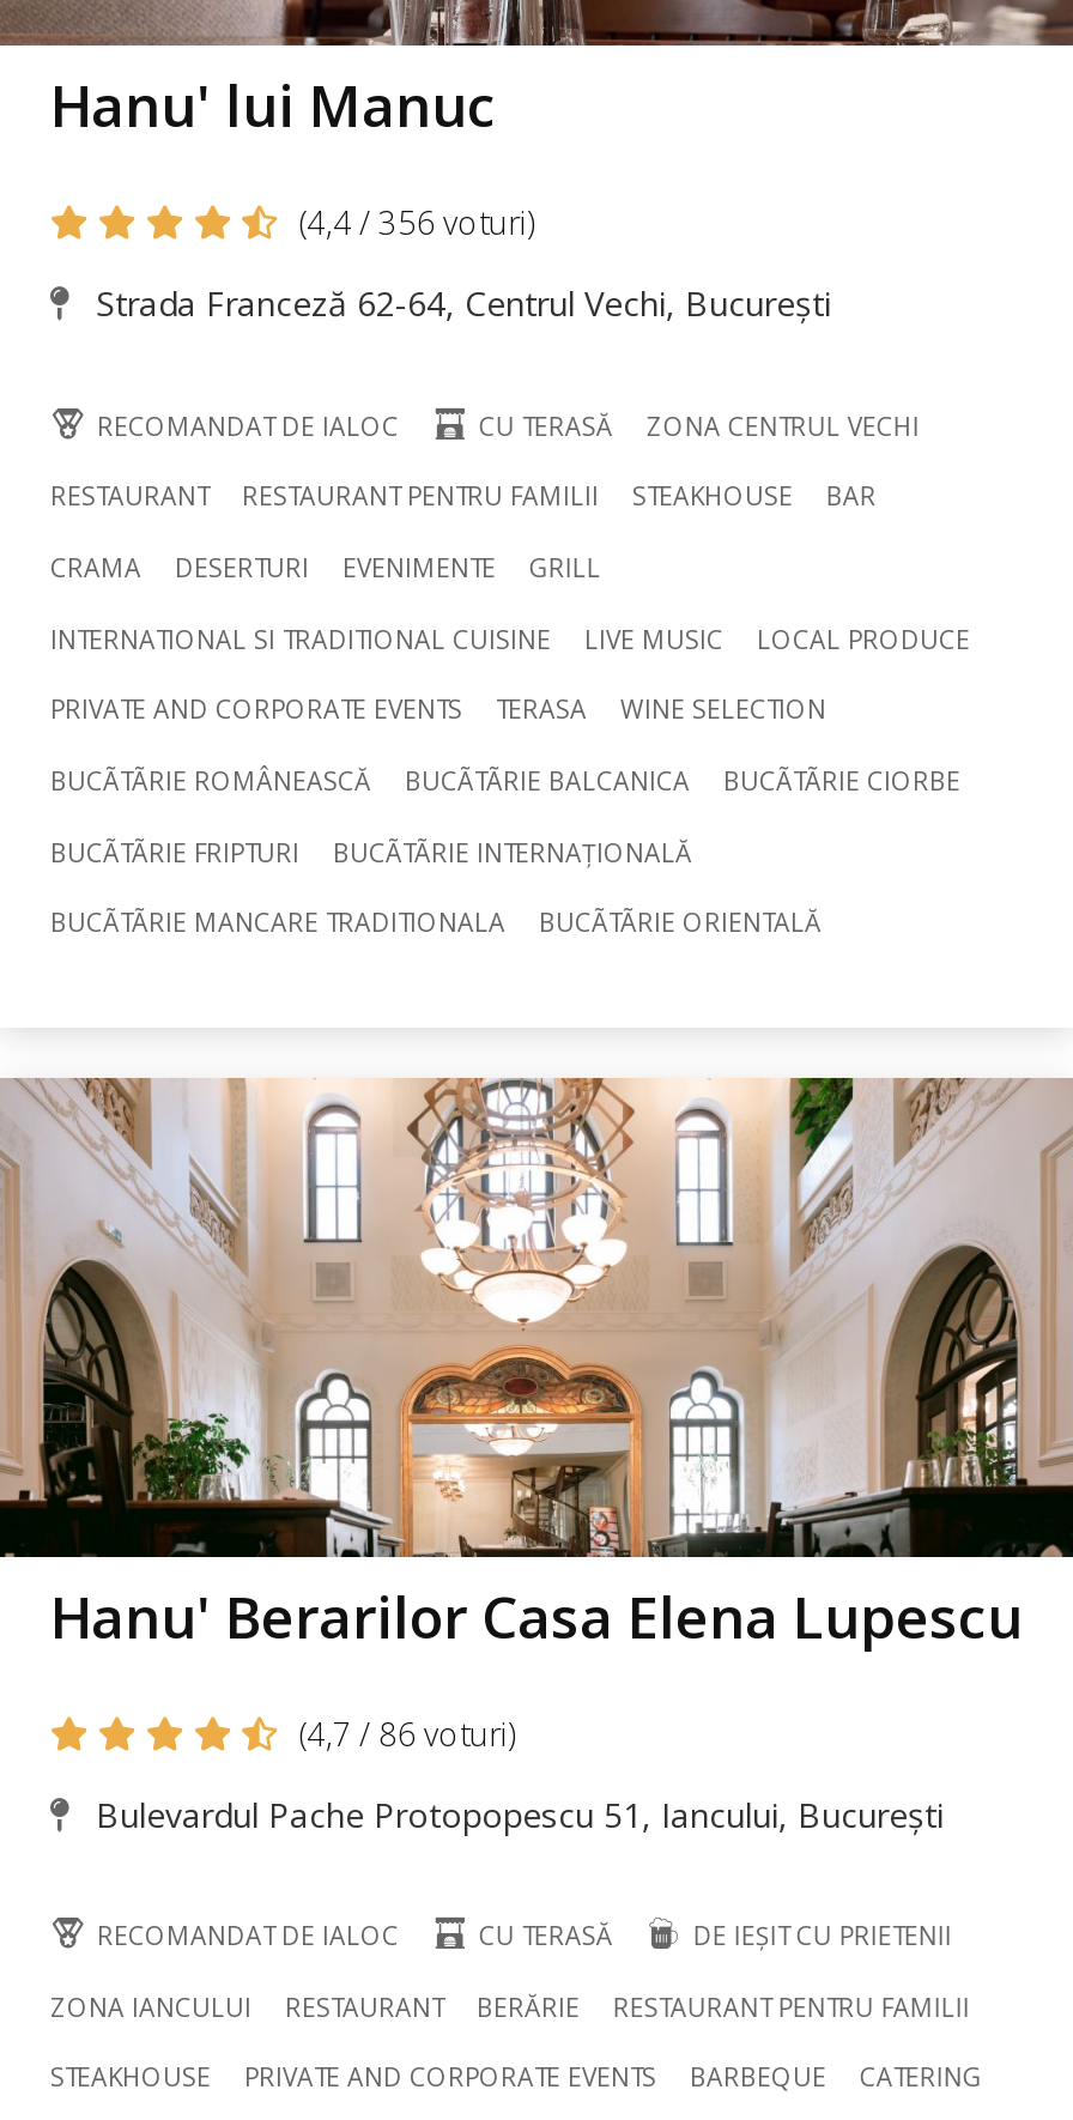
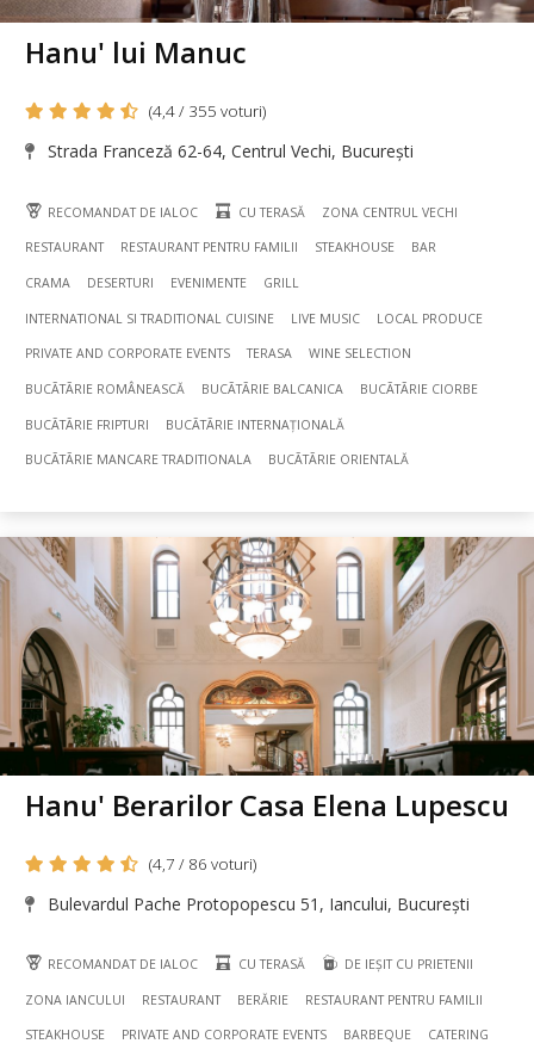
- (4,4 / 356 voturi)
+ (4,4 / 355 voturi)
